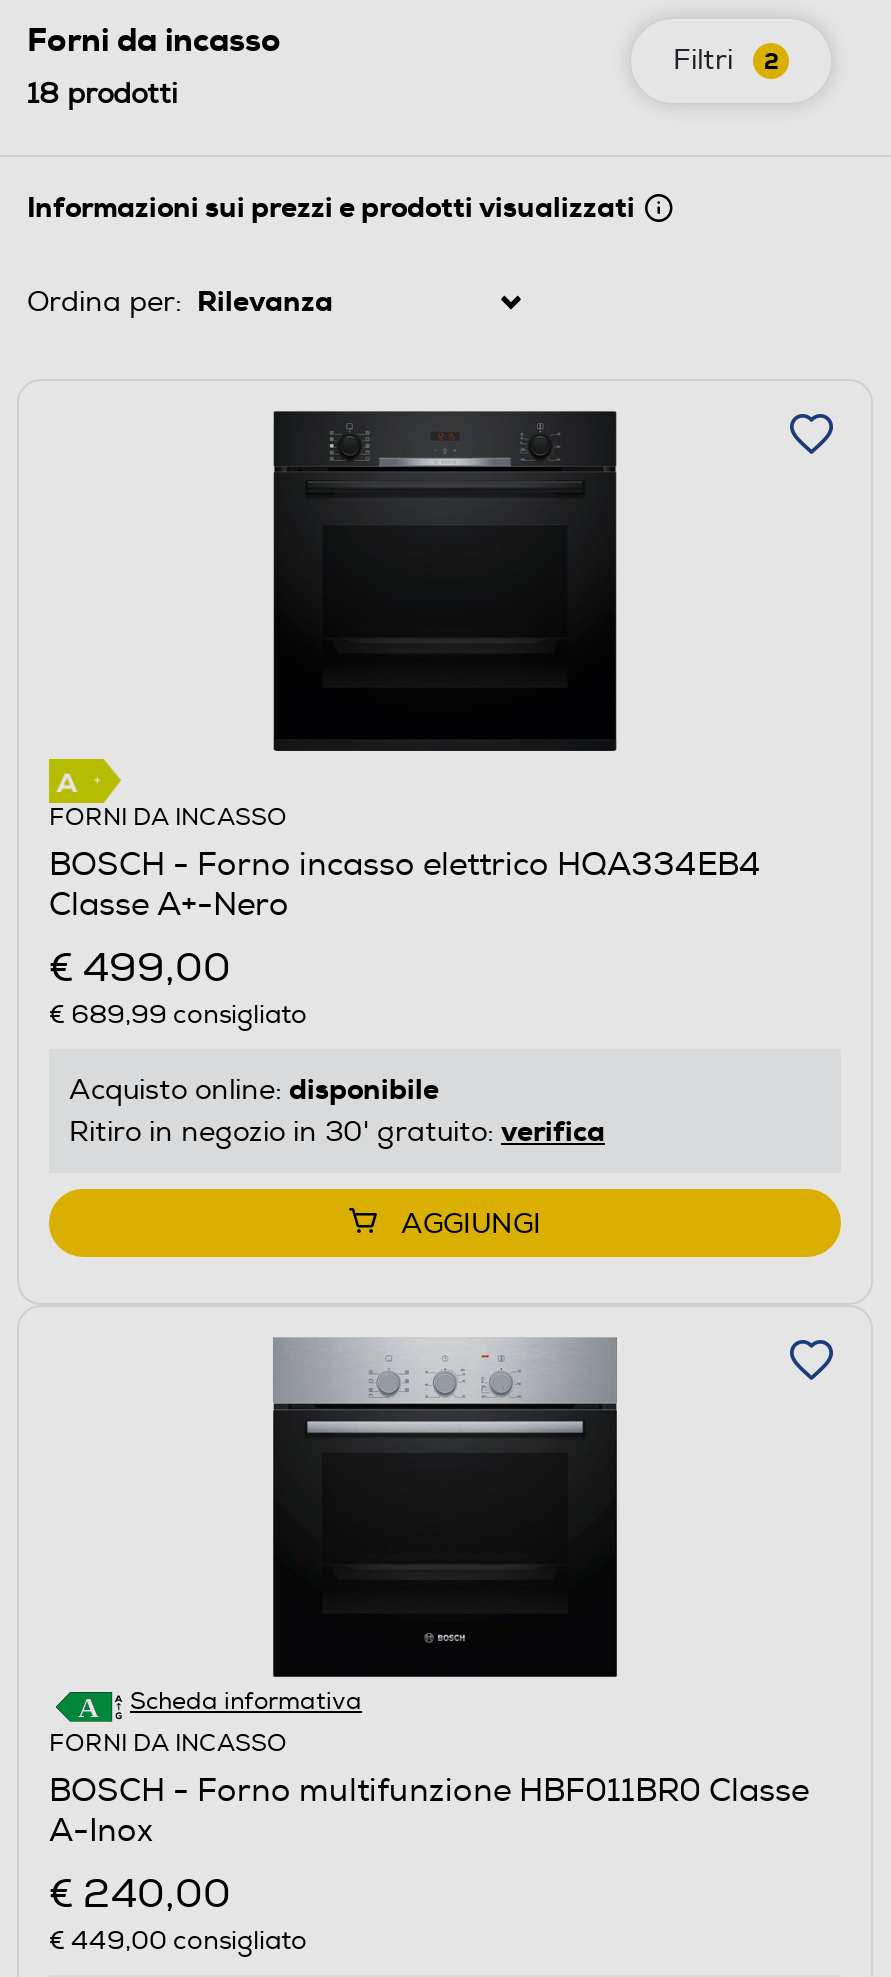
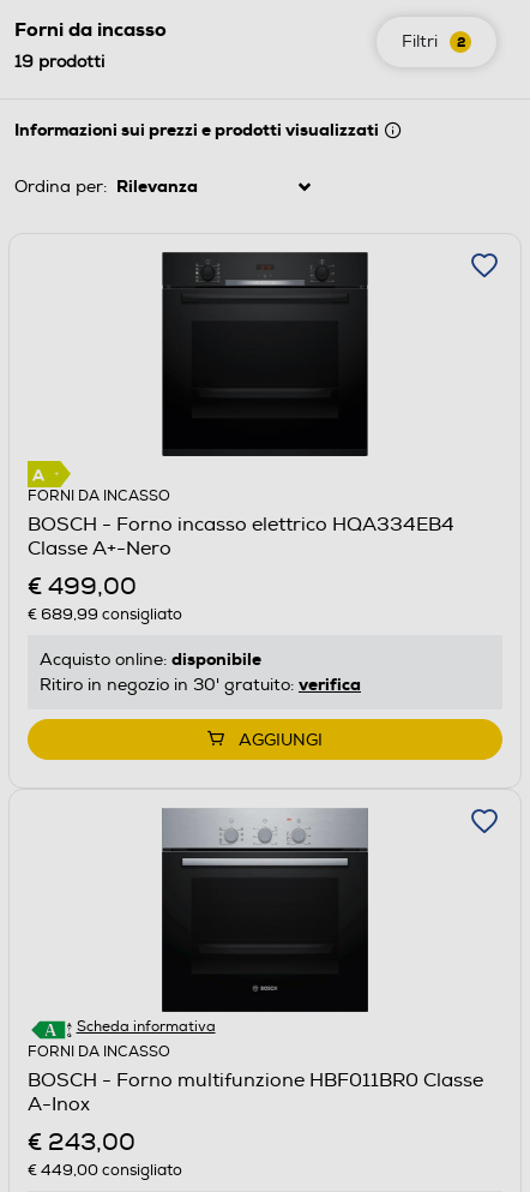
- 18 prodotti
+ 19 prodotti

- € 240,00
+ € 243,00
